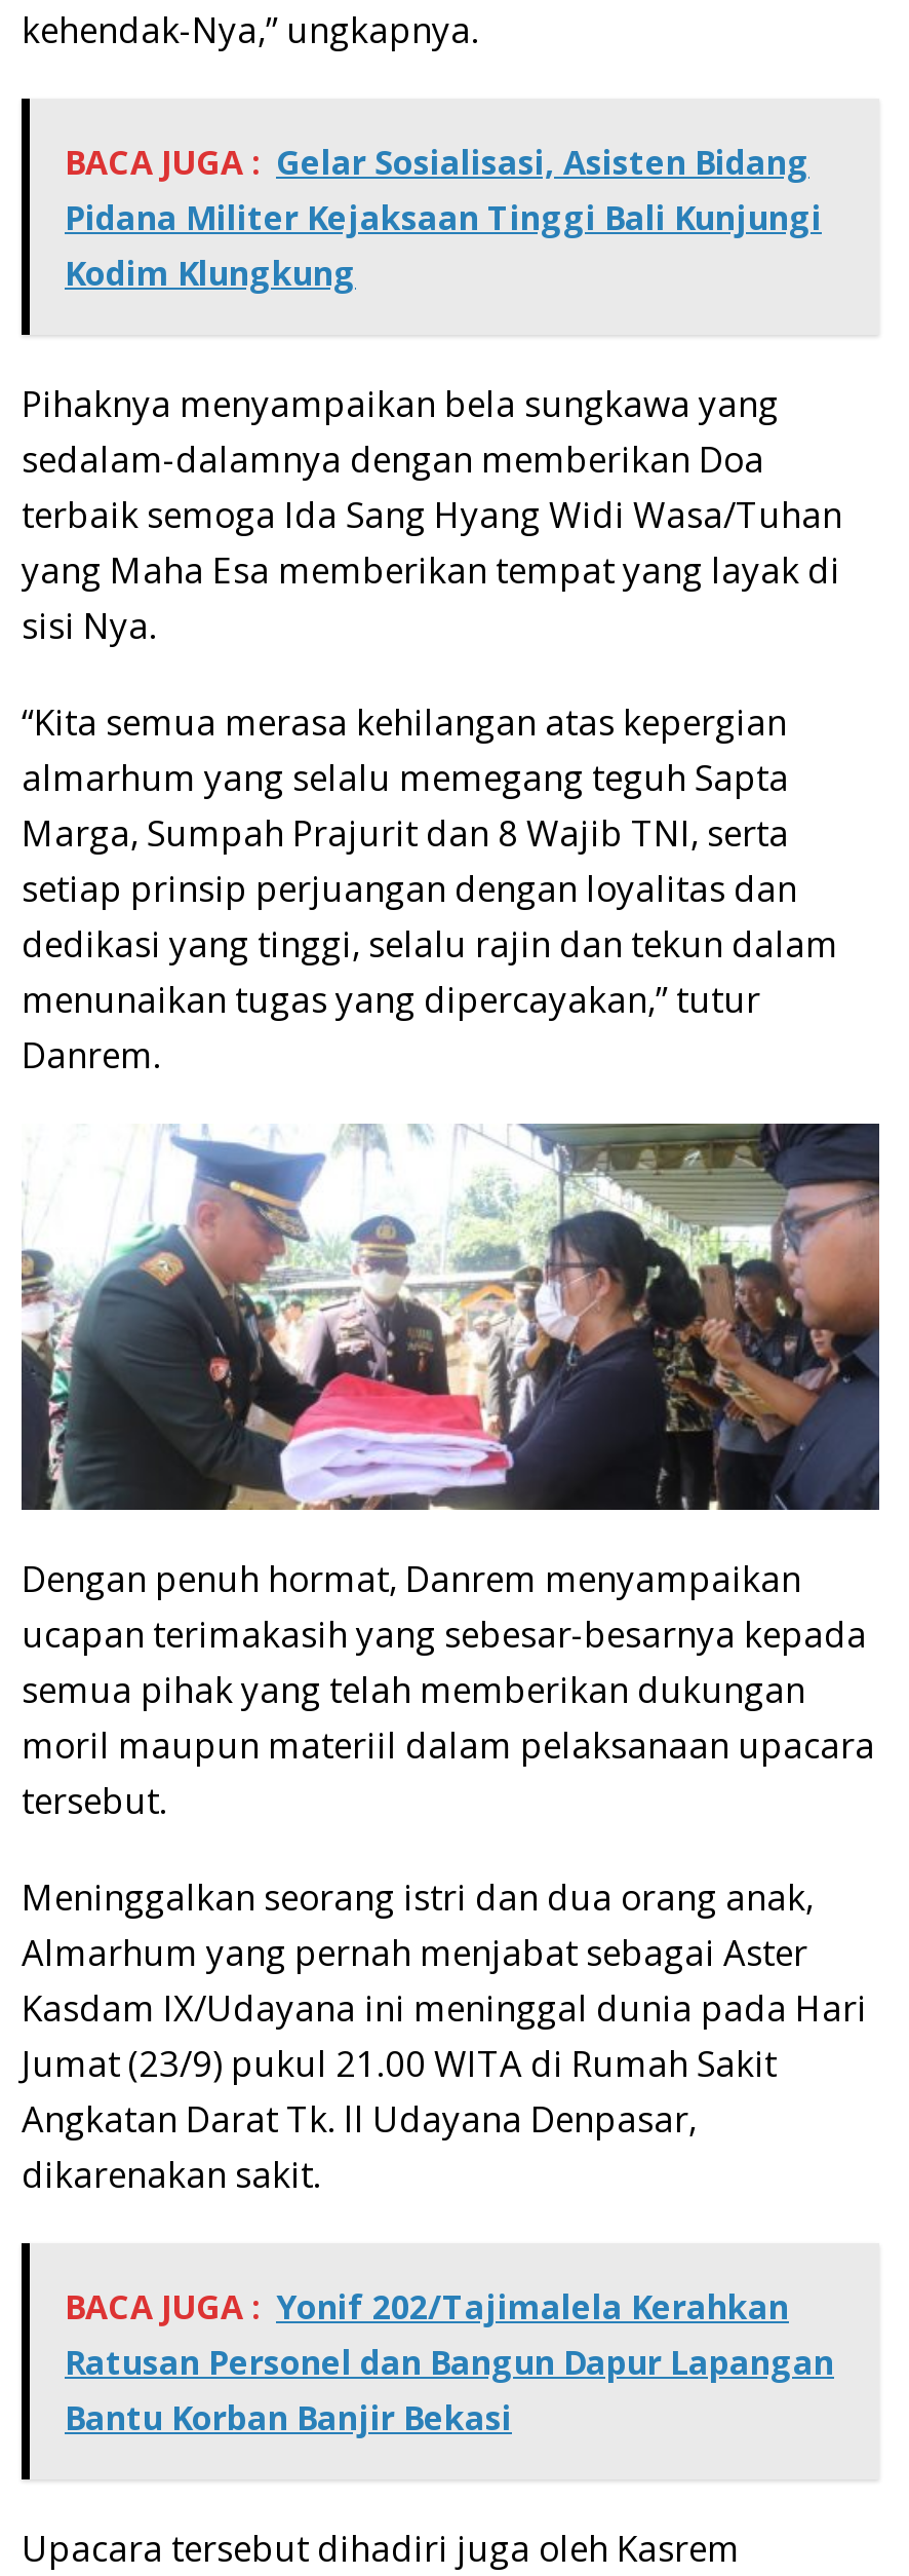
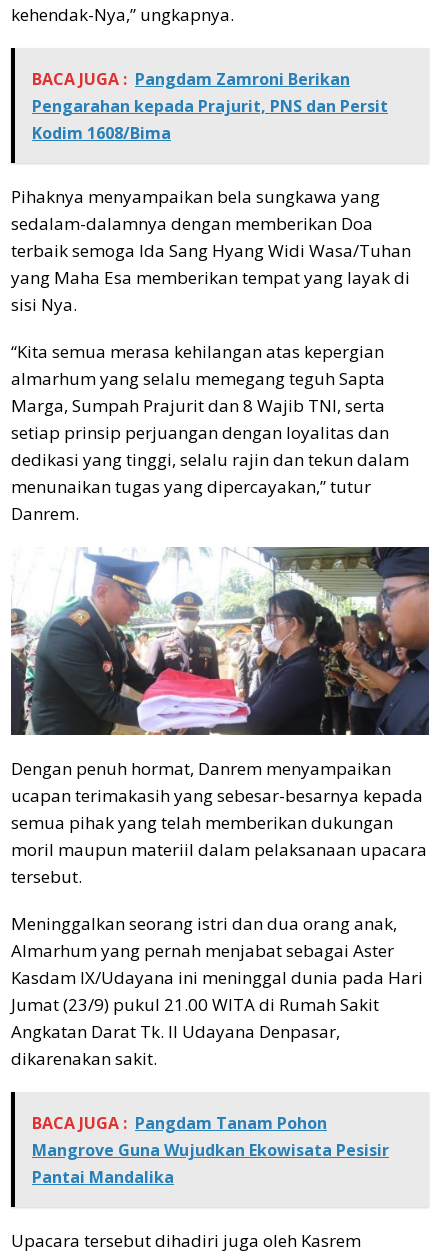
- BACA JUGA : Gelar Sosialisasi, Asisten Bidang
- Pidana Militer Kejaksaan Tinggi Bali Kunjungi
- Kodim Klungkung
+ BACA JUGA : Pangdam Zamroni Berikan
+ Pengarahan kepada Prajurit, PNS dan Persit
+ Kodim 1608/Bima

- BACA JUGA : Yonif 202/Tajimalela Kerahkan
- Ratusan Personel dan Bangun Dapur Lapangan
- Bantu Korban Banjir Bekasi
+ BACA JUGA : Pangdam Tanam Pohon
+ Mangrove Guna Wujudkan Ekowisata Pesisir
+ Pantai Mandalika
